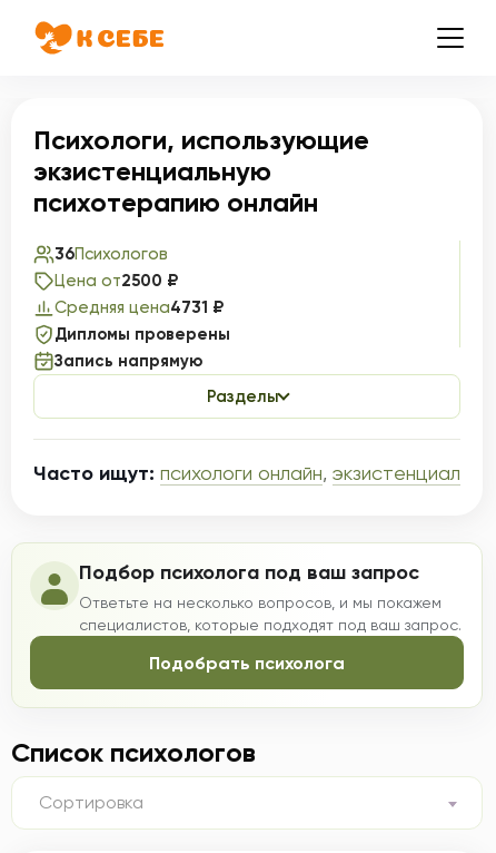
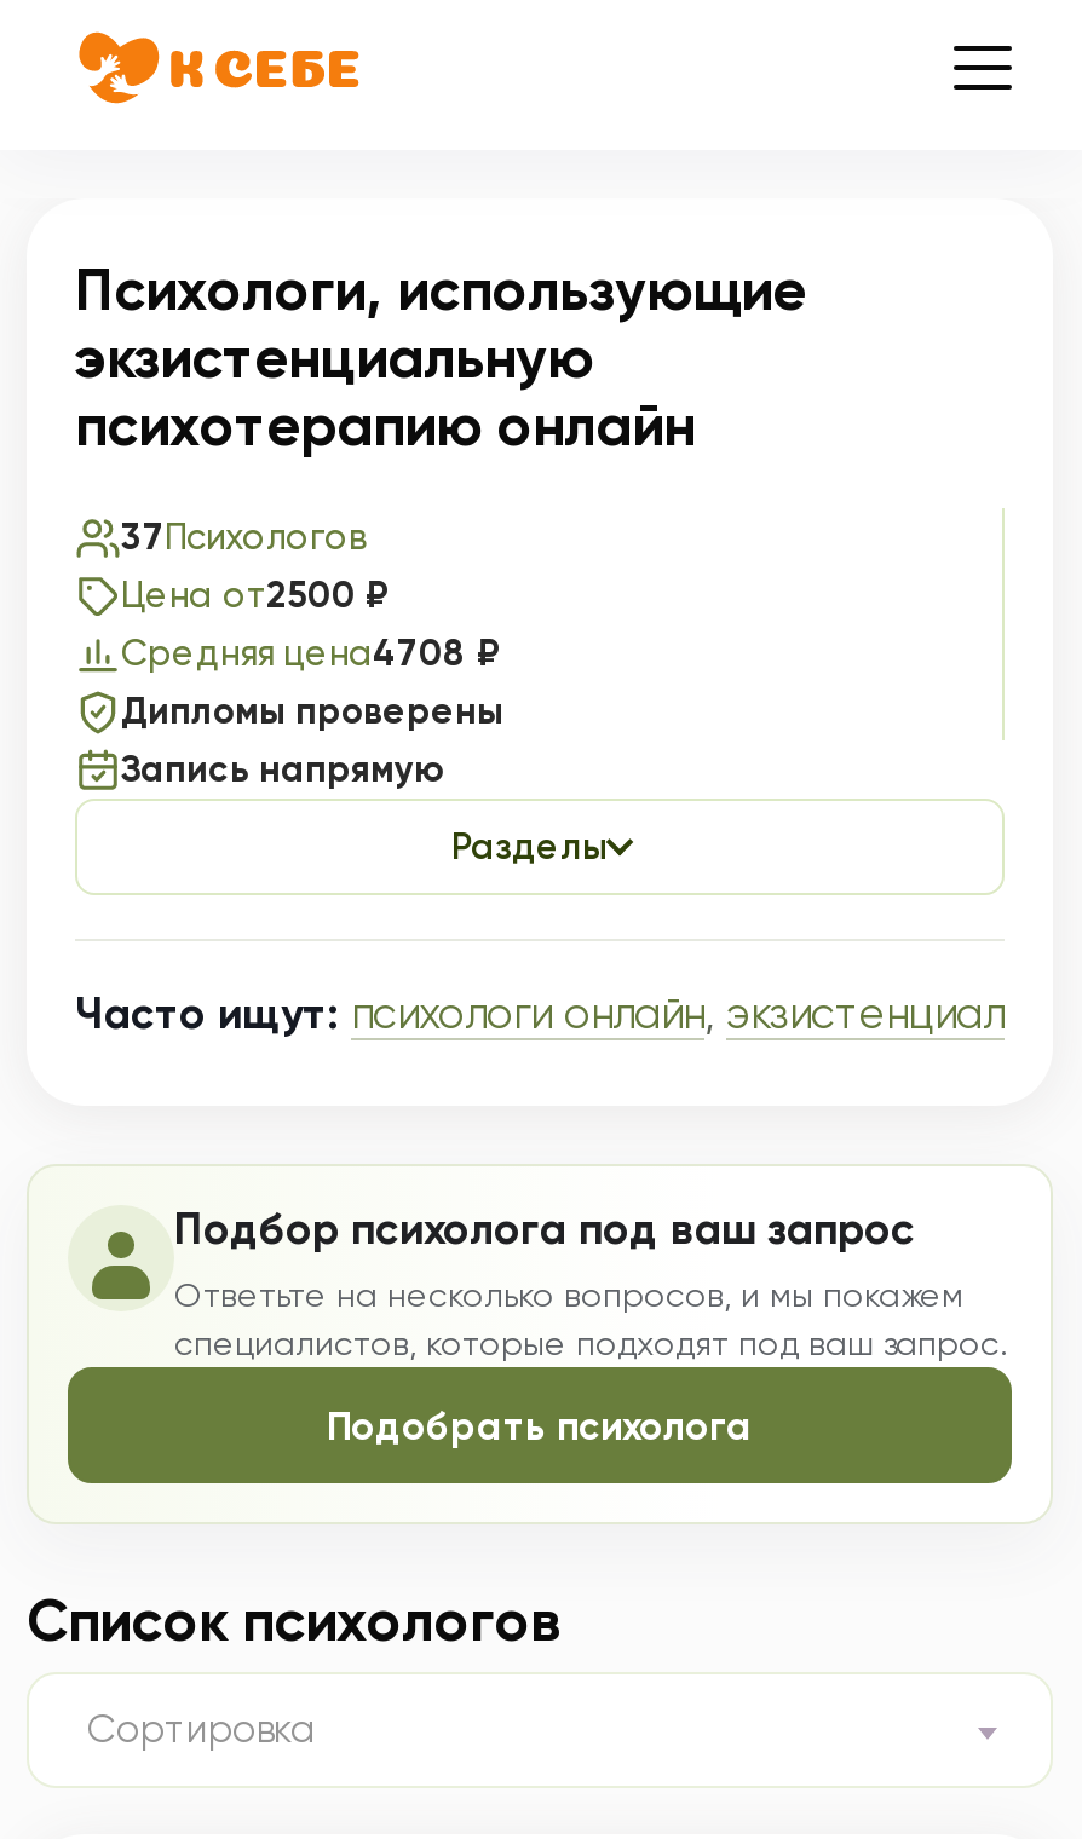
- 36Психологов
+ 37Психологов

- Средняя цена4731 ₽
+ Средняя цена4708 ₽
